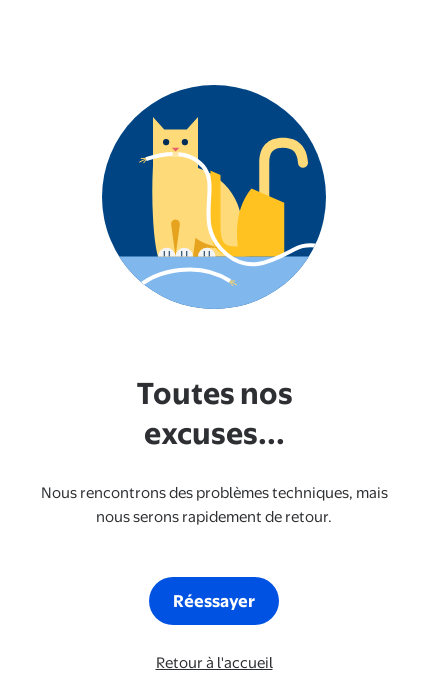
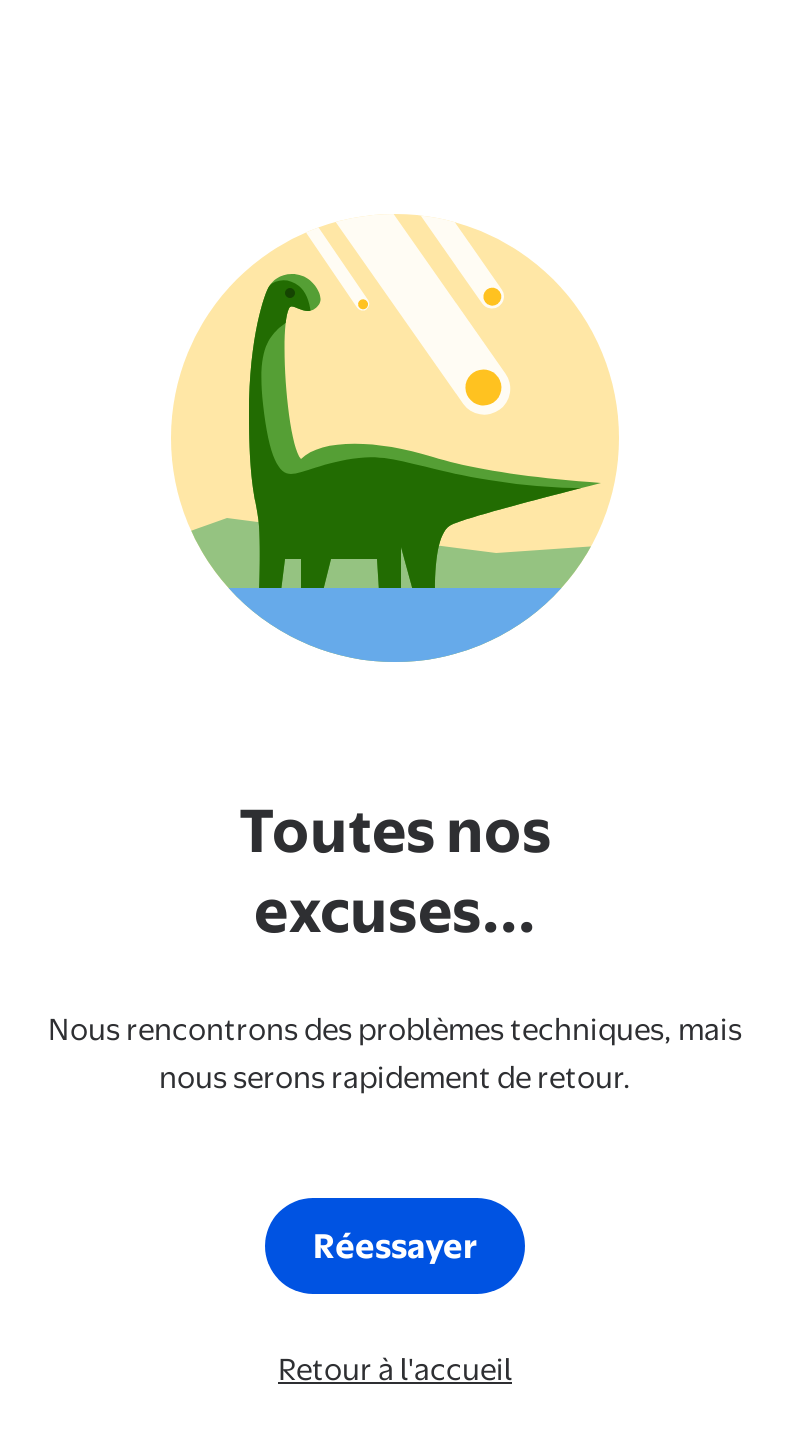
- [image]
+ [image]
